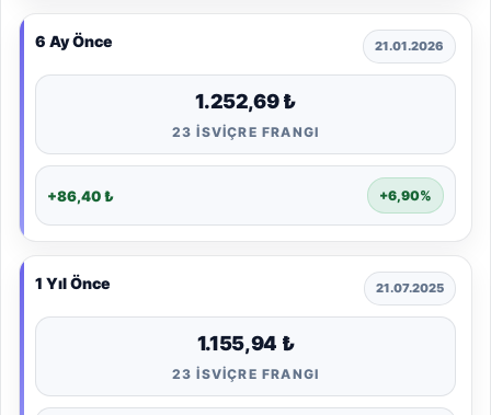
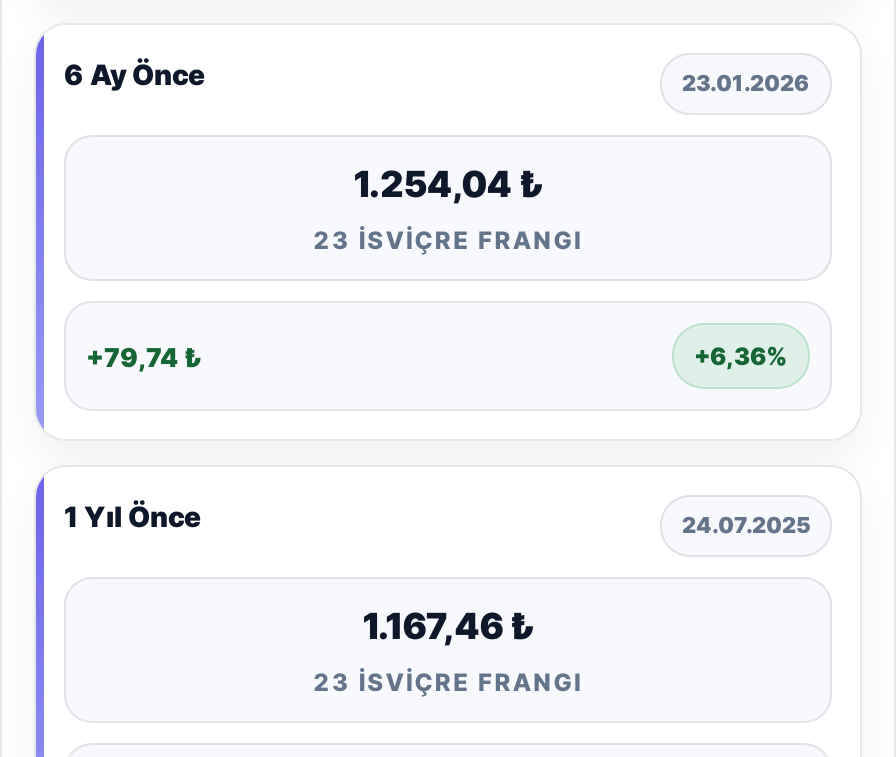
- 21.01.2026
+ 23.01.2026

- 1.252,69 ₺
+ 1.254,04 ₺

- +86,40 ₺
+ +79,74 ₺

- +6,90%
+ +6,36%

- 21.07.2025
+ 24.07.2025

- 1.155,94 ₺
+ 1.167,46 ₺
